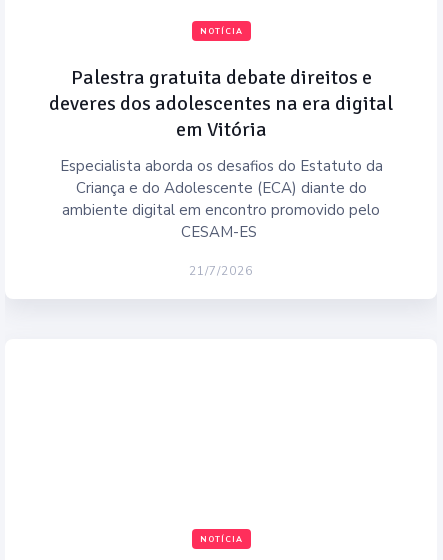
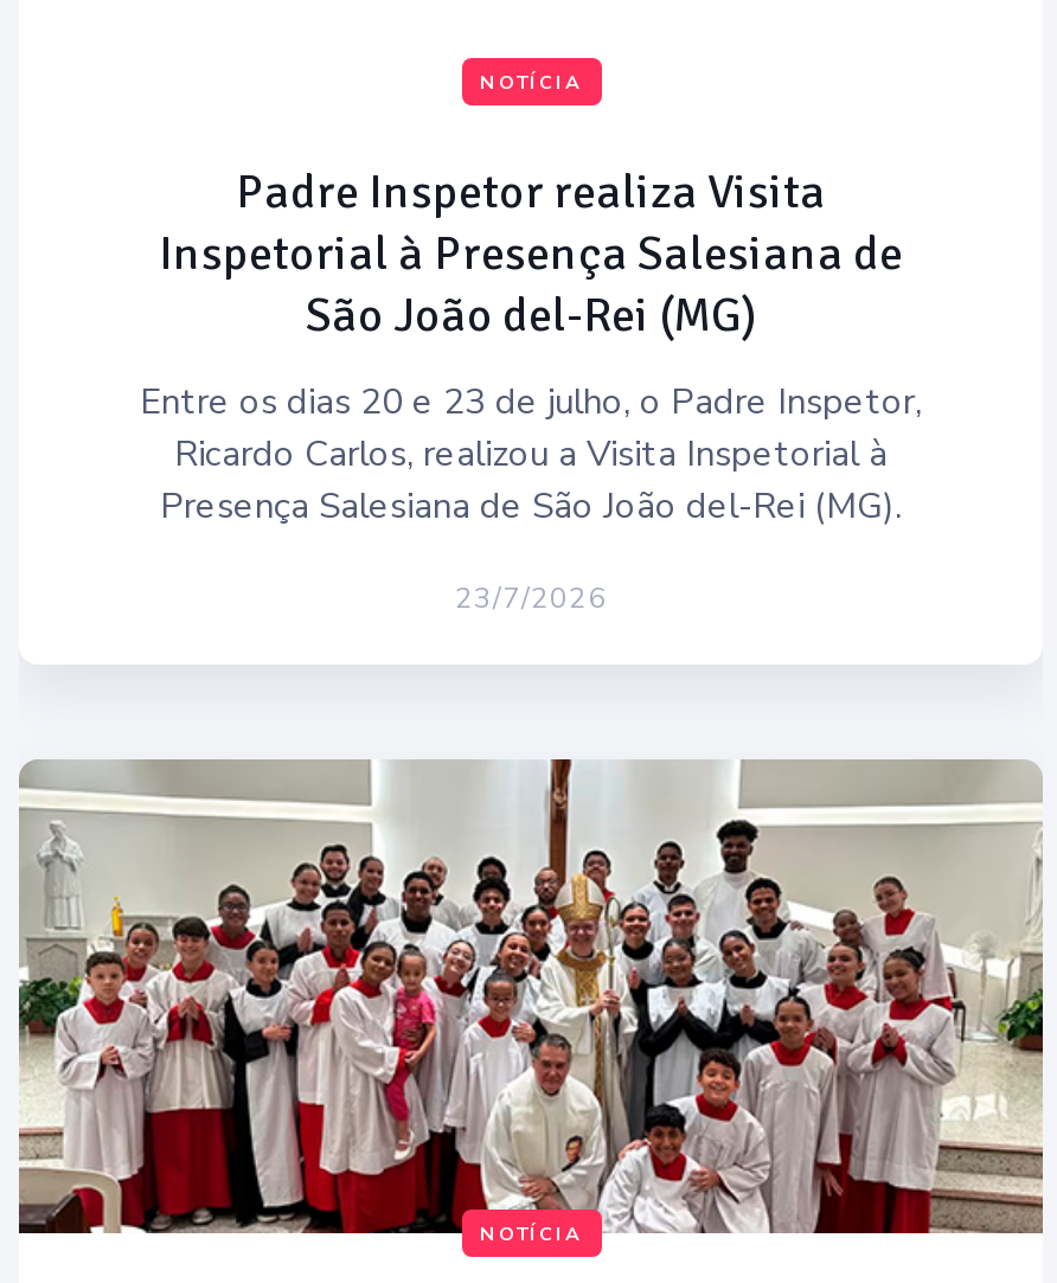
+ [image]

- Palestra gratuita debate direitos e
- deveres dos adolescentes na era digital
- em Vitória
+ Padre Inspetor realiza Visita
+ Inspetorial à Presença Salesiana de
+ São João del-Rei (MG)

- Especialista aborda os desafios do Estatuto da
- Criança e do Adolescente (ECA) diante do
- ambiente digital em encontro promovido pelo
- CESAM-ES
+ Entre os dias 20 e 23 de julho, o Padre Inspetor,
+ Ricardo Carlos, realizou a Visita Inspetorial à
+ Presença Salesiana de São João del-Rei (MG).

- 21/7/2026
+ 23/7/2026
